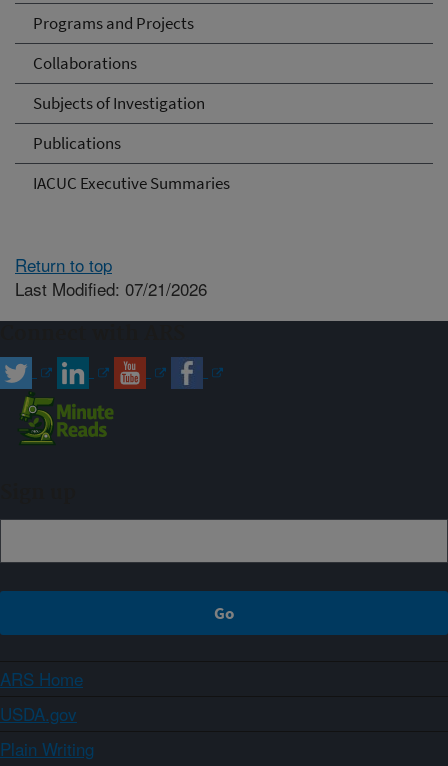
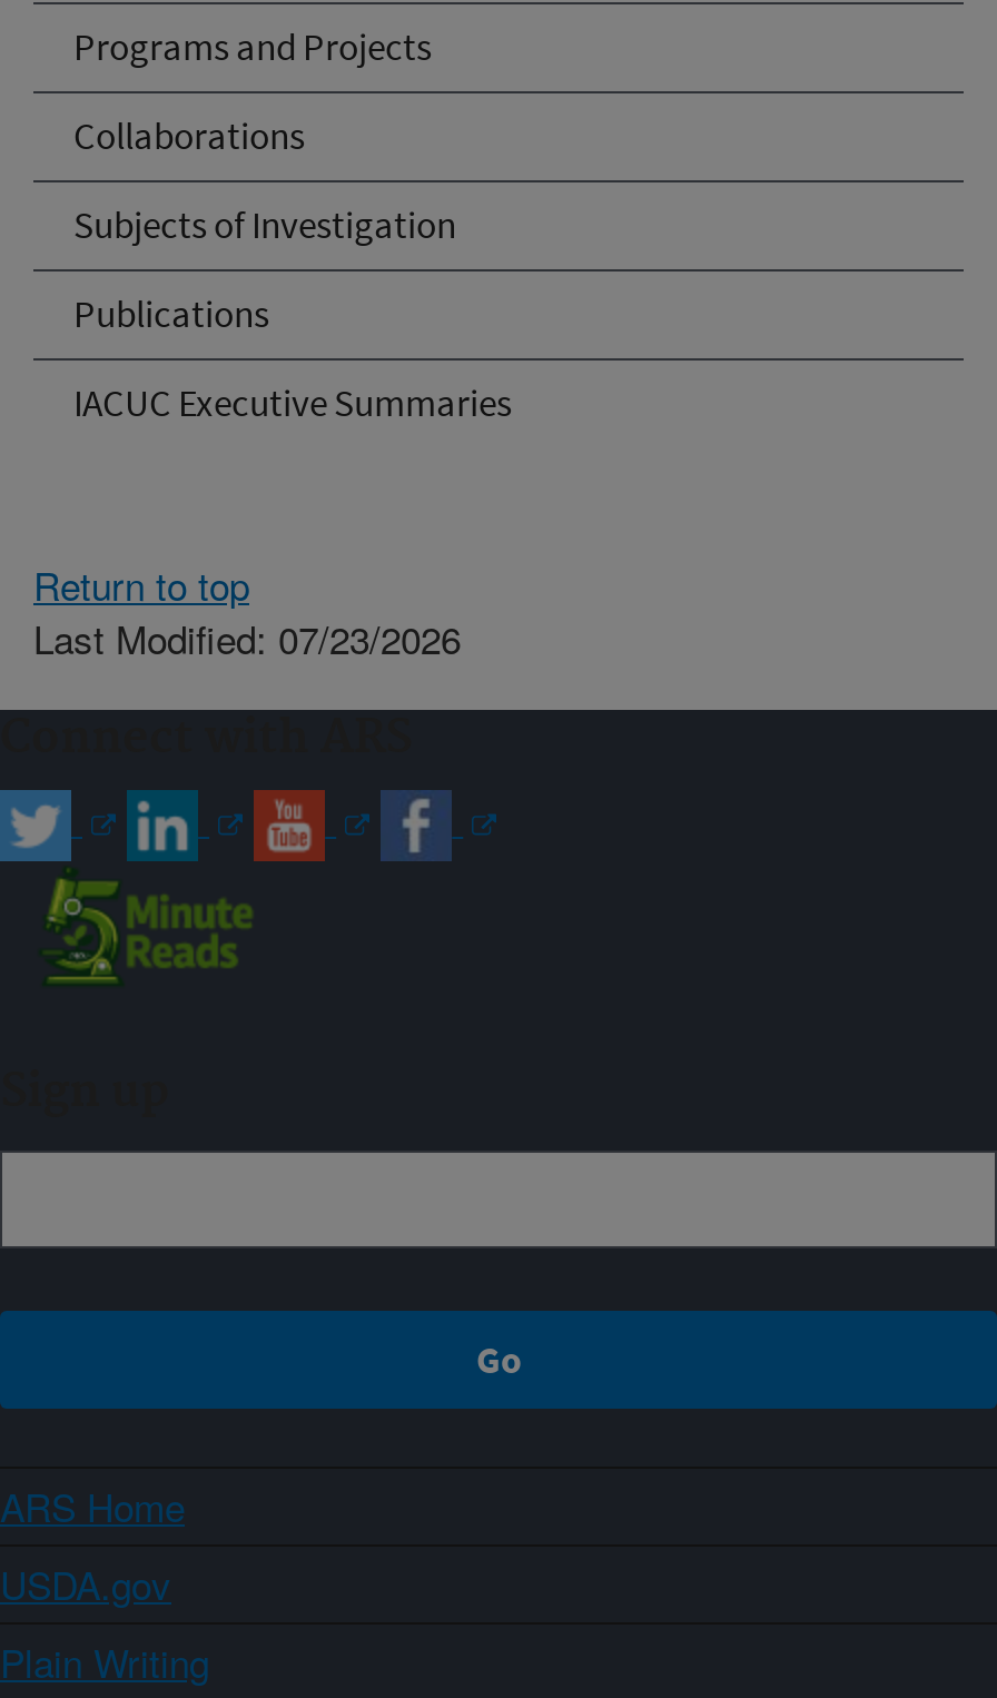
- Last Modified: 07/21/2026
+ Last Modified: 07/23/2026
